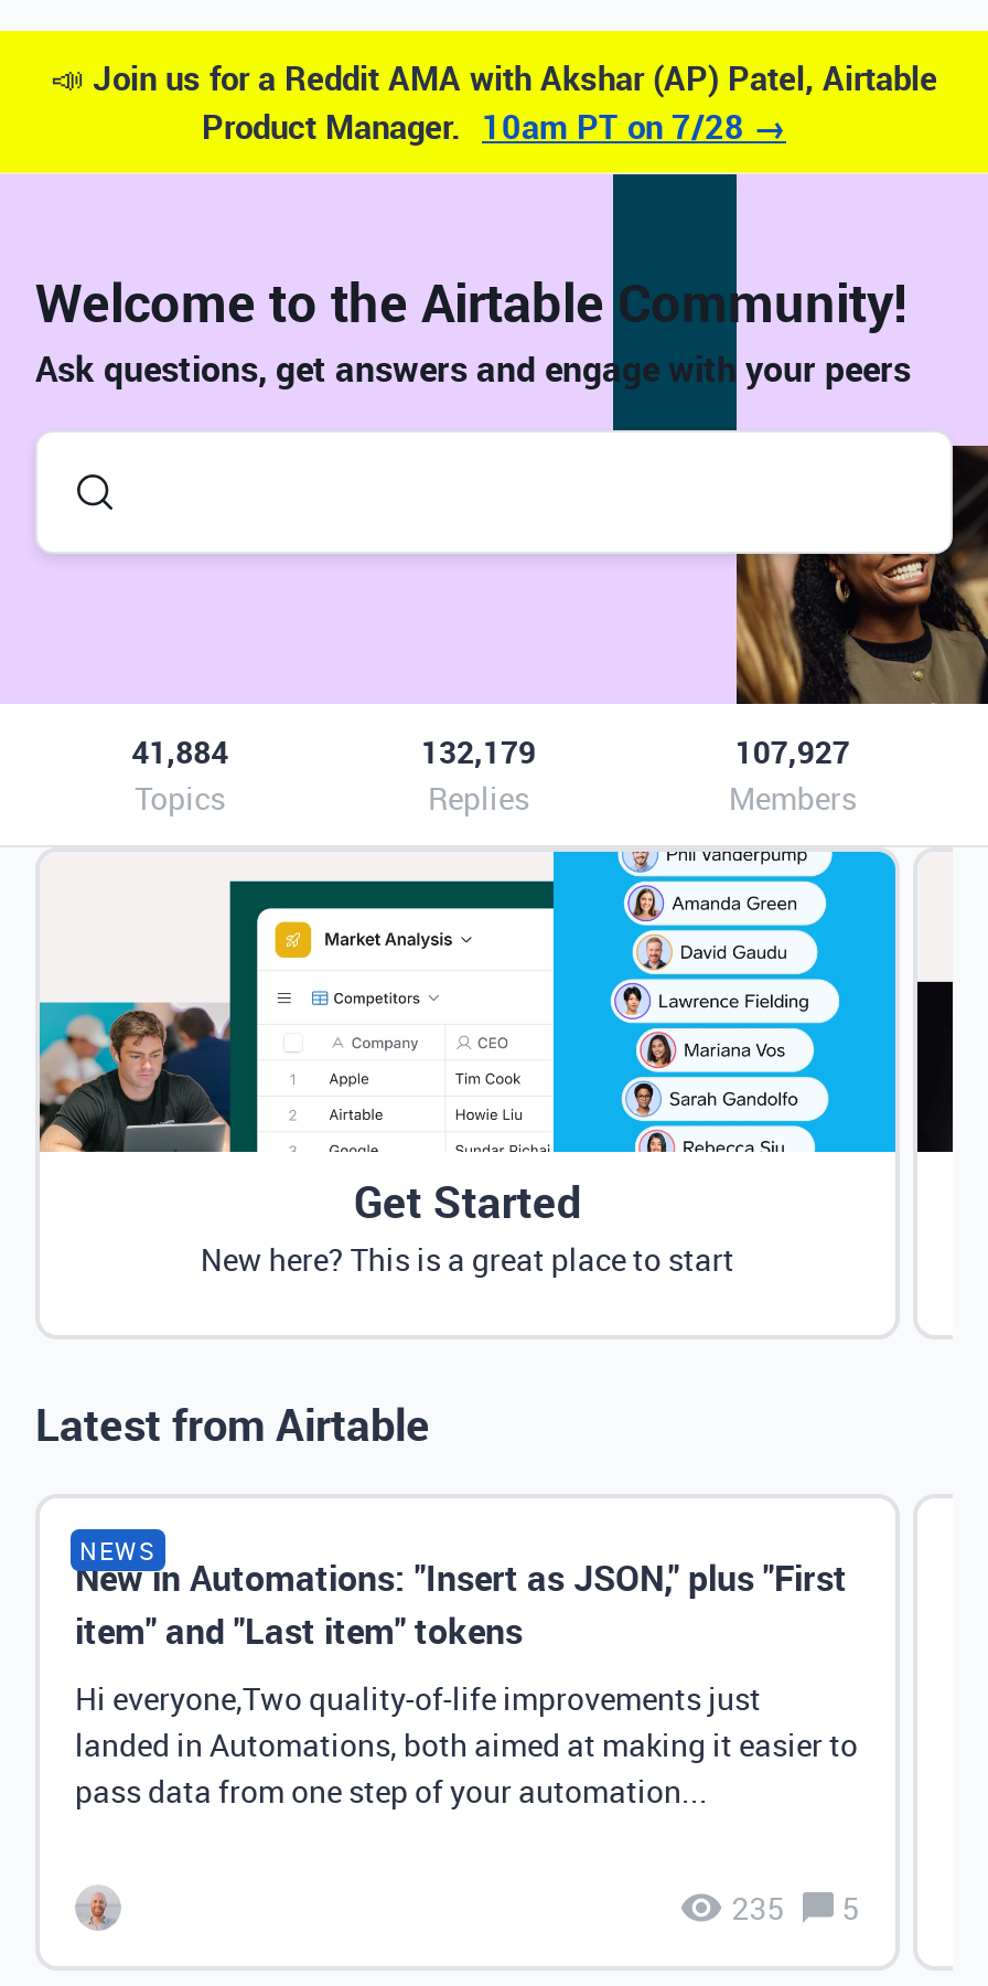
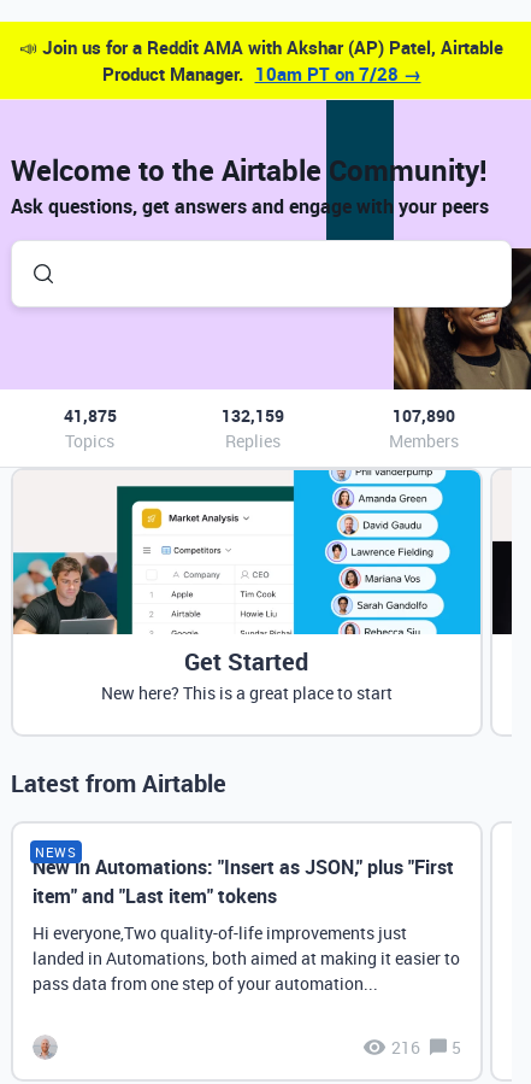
- 41,884
+ 41,875

- 132,179
+ 132,159

- 107,927
+ 107,890

- 235 5
+ 216 5
